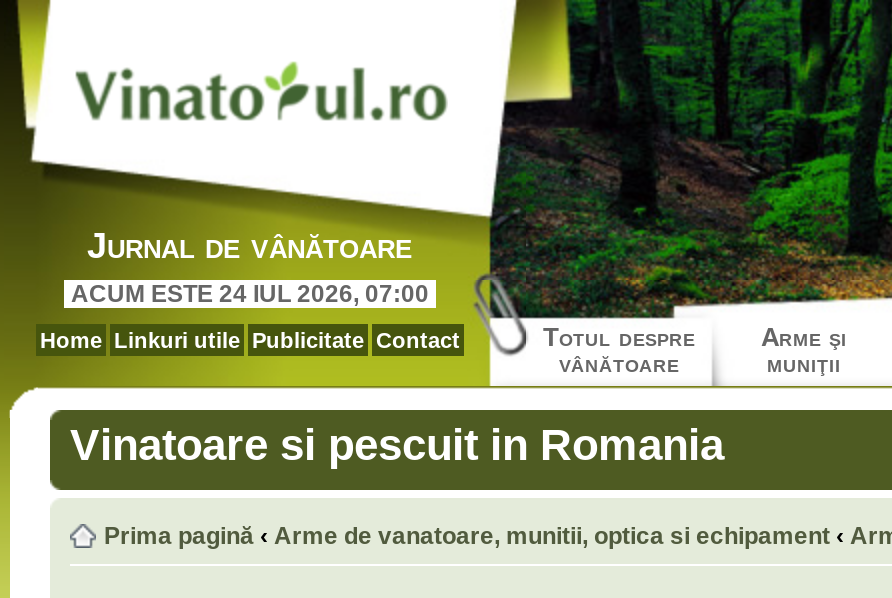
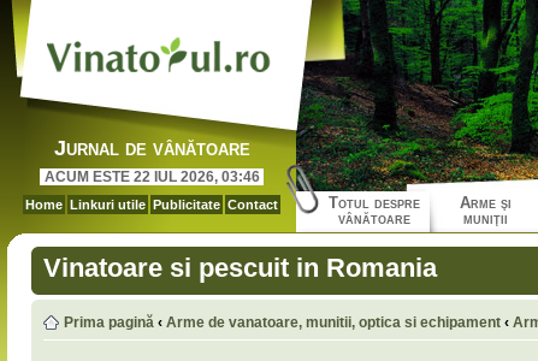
- ACUM ESTE 24 IUL 2026, 07:00
+ ACUM ESTE 22 IUL 2026, 03:46
